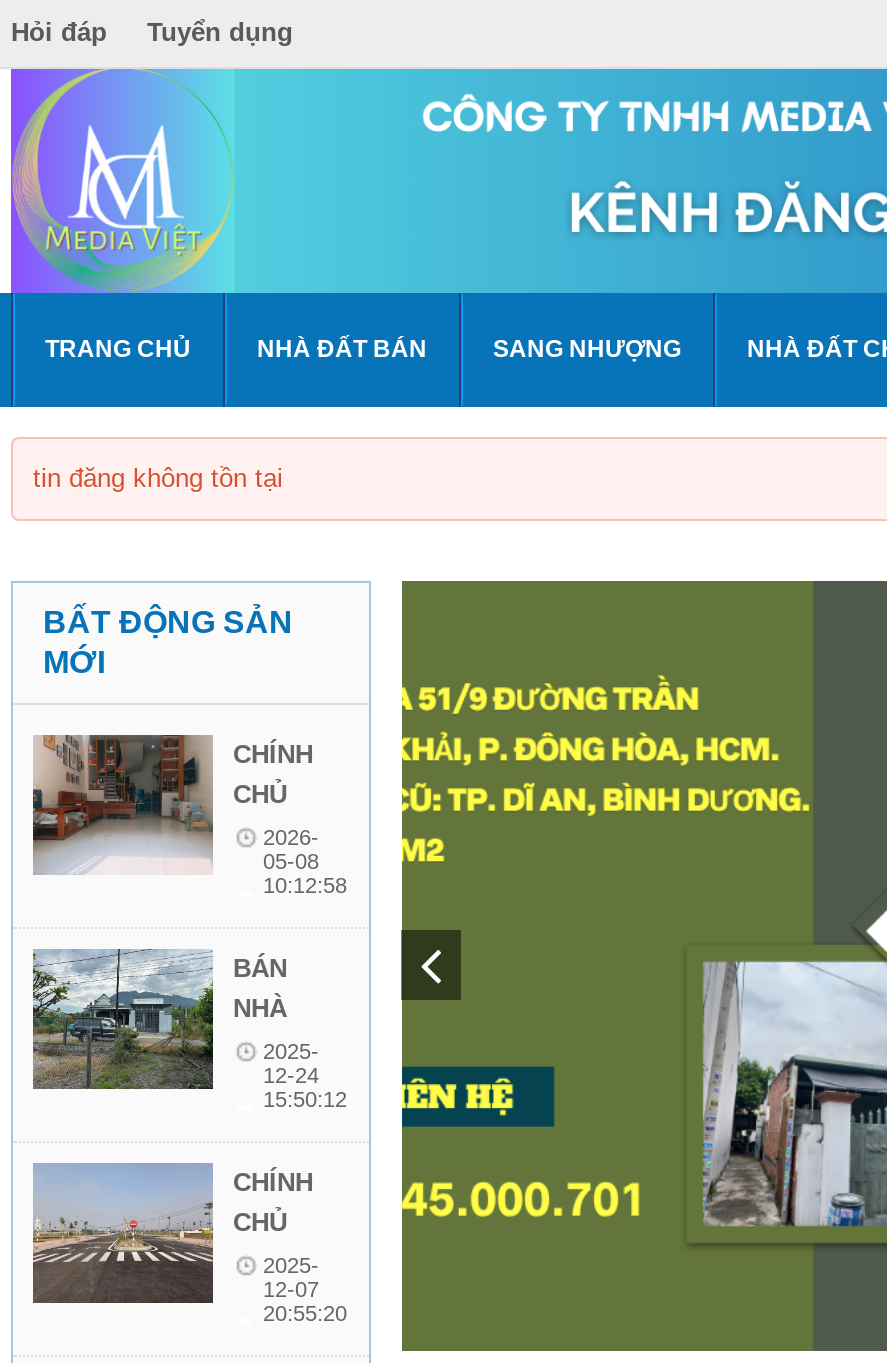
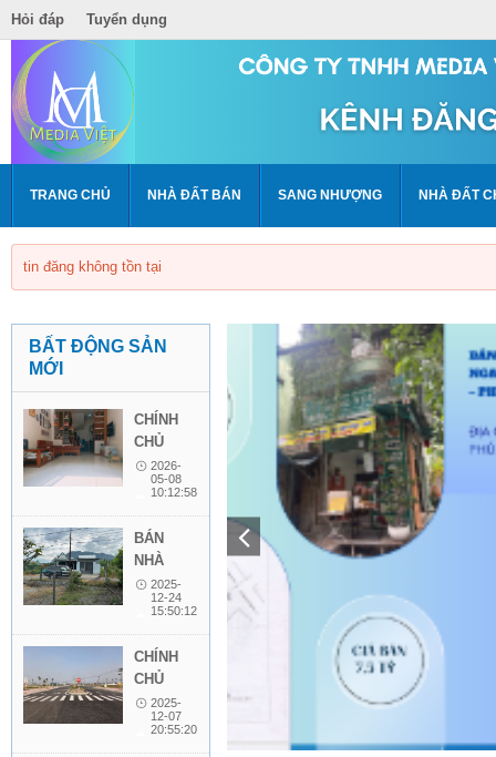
- [image]
+ [image]
